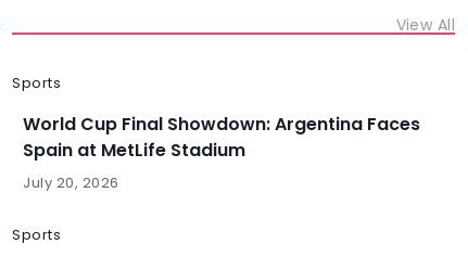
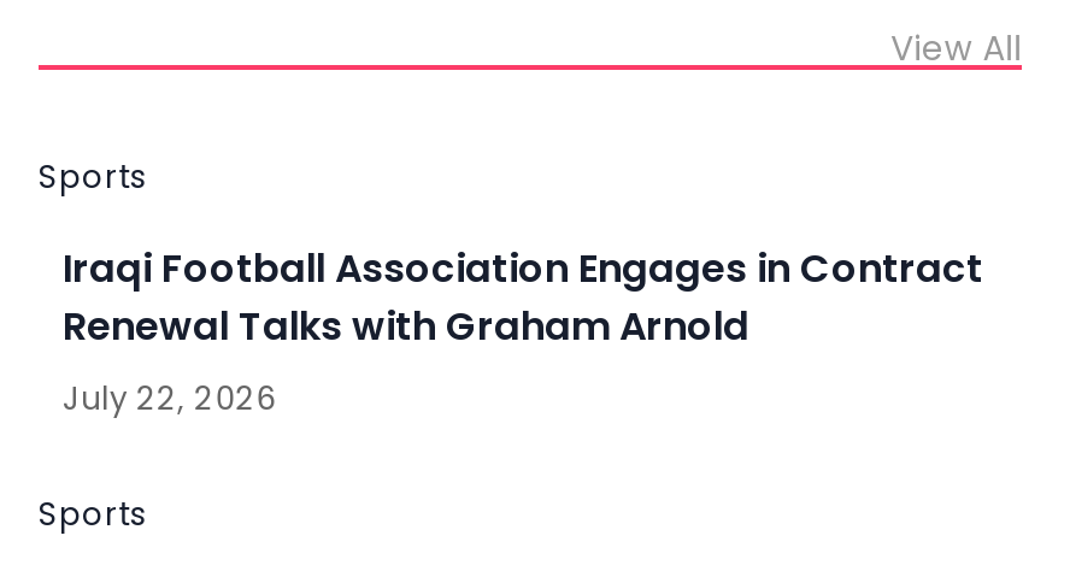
- World Cup Final Showdown: Argentina Faces
- Spain at MetLife Stadium
- July 20, 2026
+ Iraqi Football Association Engages in Contract
+ Renewal Talks with Graham Arnold
+ July 22, 2026
